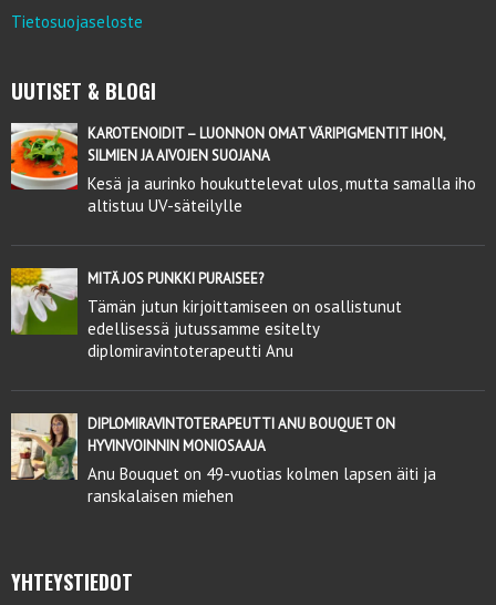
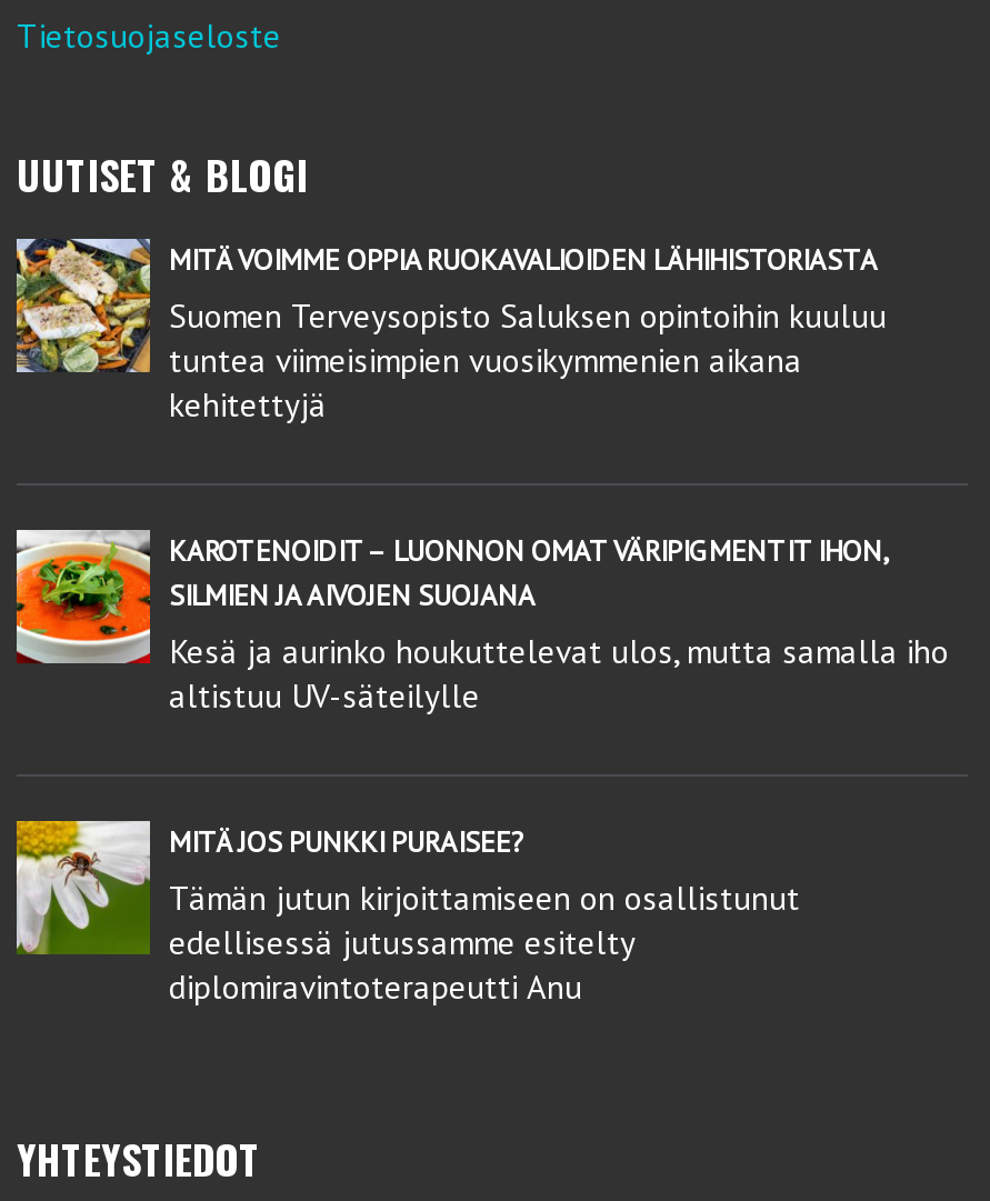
+ [image]
+ MITÄ VOIMME OPPIA RUOKAVALIOIDEN LÄHIHISTORIASTA
+ Suomen Terveysopisto Saluksen opintoihin kuuluu
+ tuntea viimeisimpien vuosikymmenien aikana
+ kehitettyjä

moved down: [image] | KAROTENOIDIT – LUONNON OMAT VÄRIPIGMENTIT IHON, | SILMIEN JA AIVOJEN SUOJANA | ... | edellisessä jutussamme esitelty | diplomiravintoterapeutti Anu

- [image]
- DIPLOMIRAVINTOTERAPEUTTI ANU BOUQUET ON
- HYVINVOINNIN MONIOSAAJA
- Anu Bouquet on 49-vuotias kolmen lapsen äiti ja
- ranskalaisen miehen
